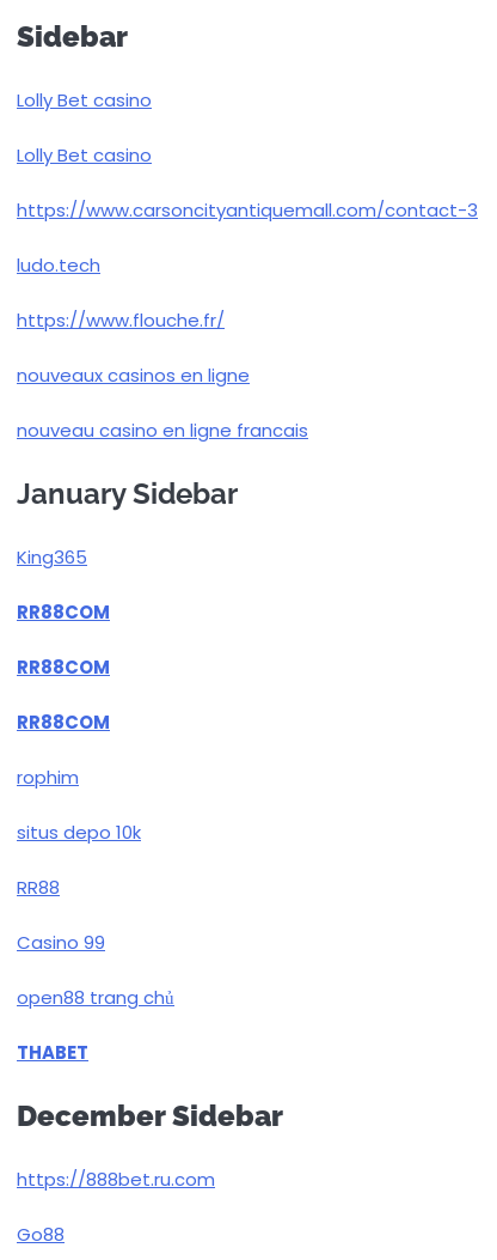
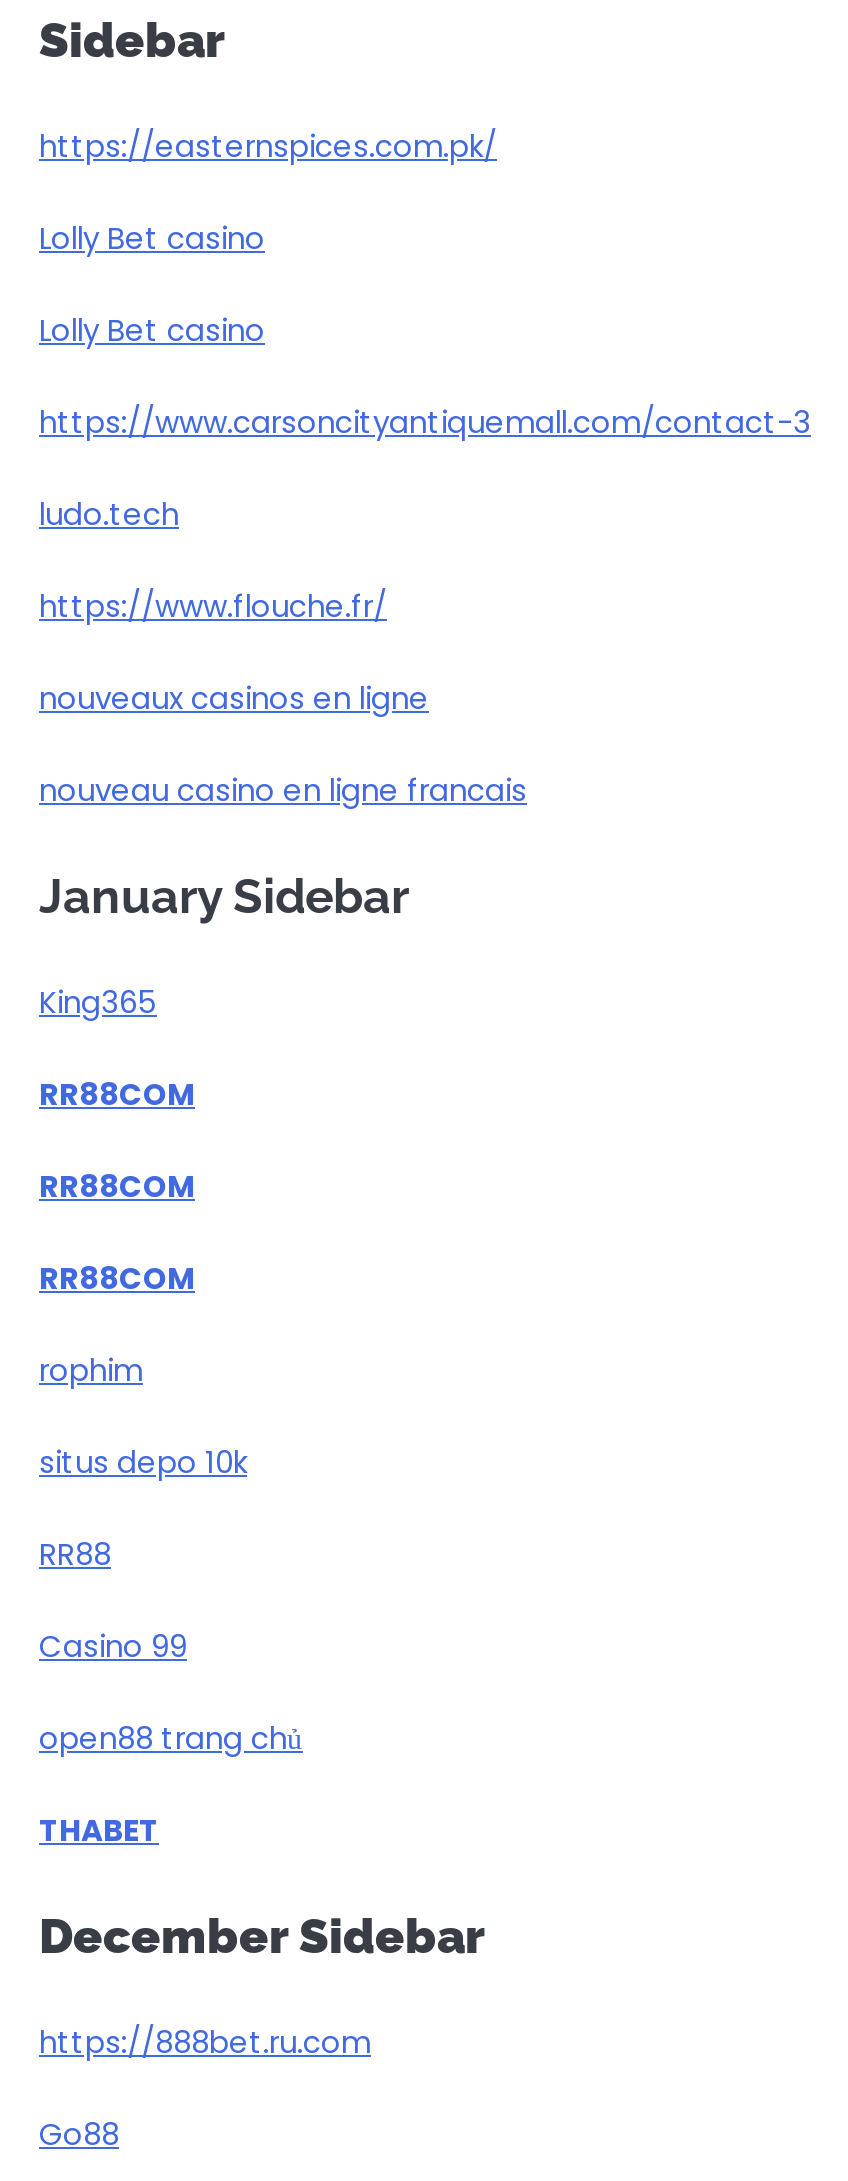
+ https://easternspices.com.pk/
